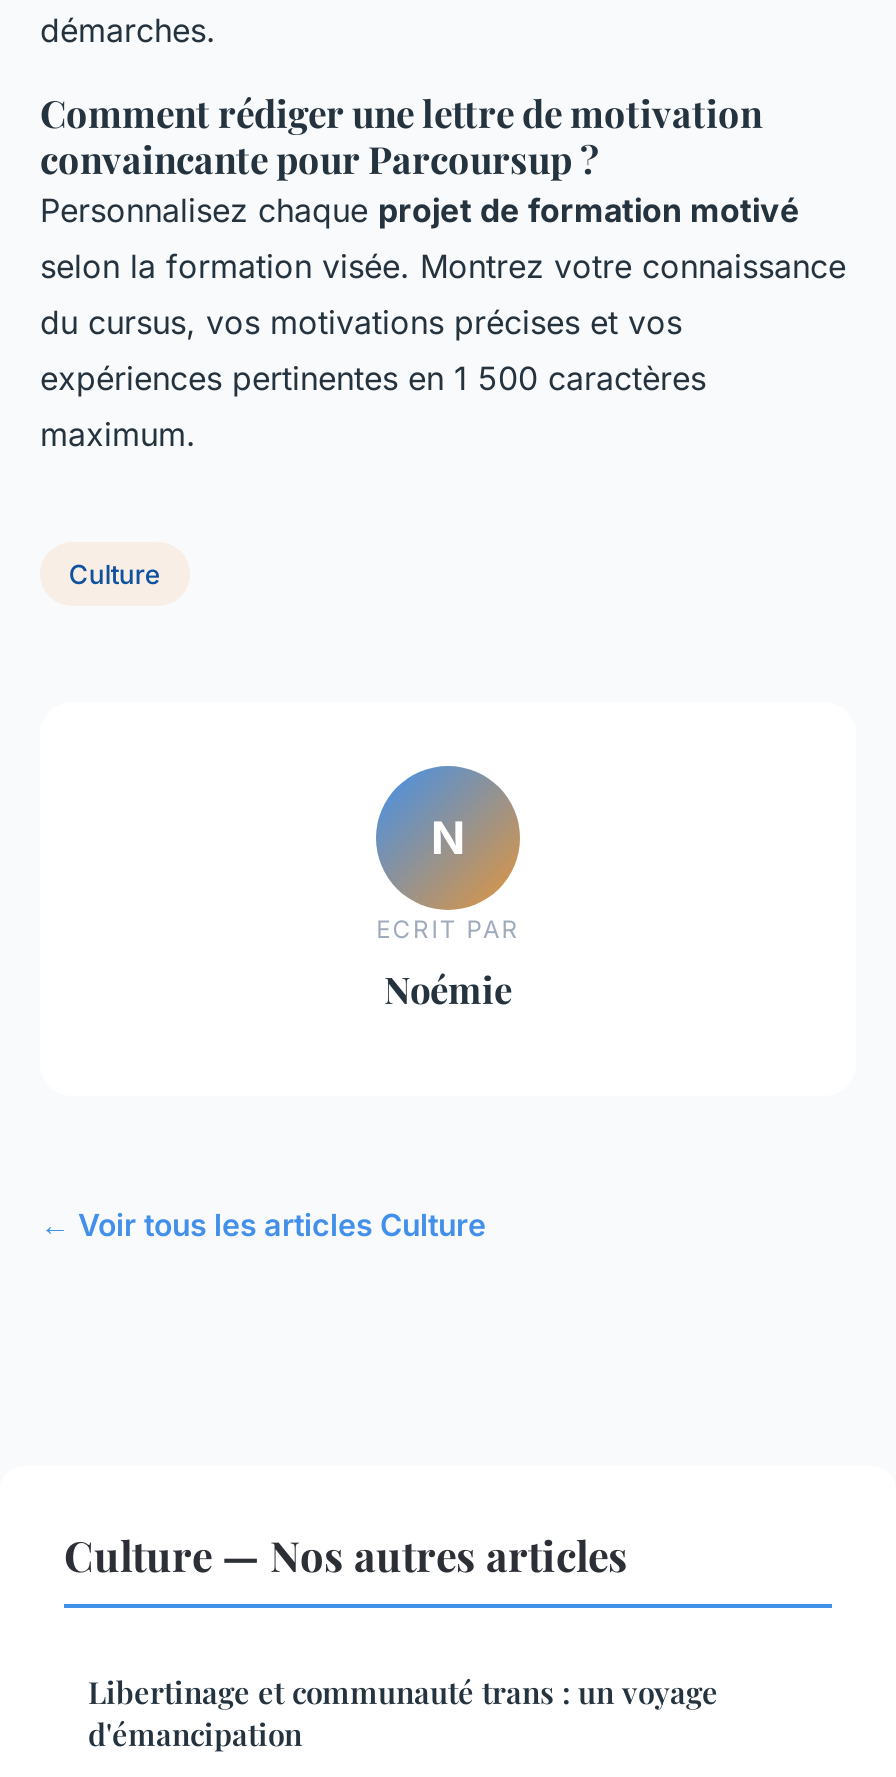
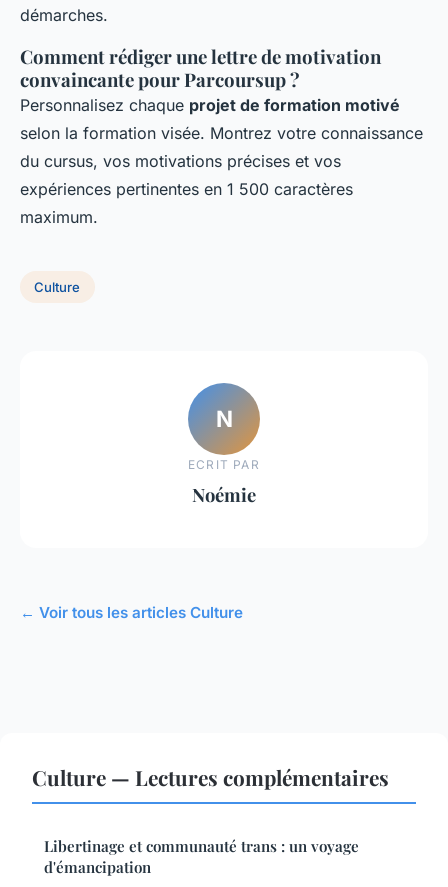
- Culture — Nos autres articles
+ Culture — Lectures complémentaires
